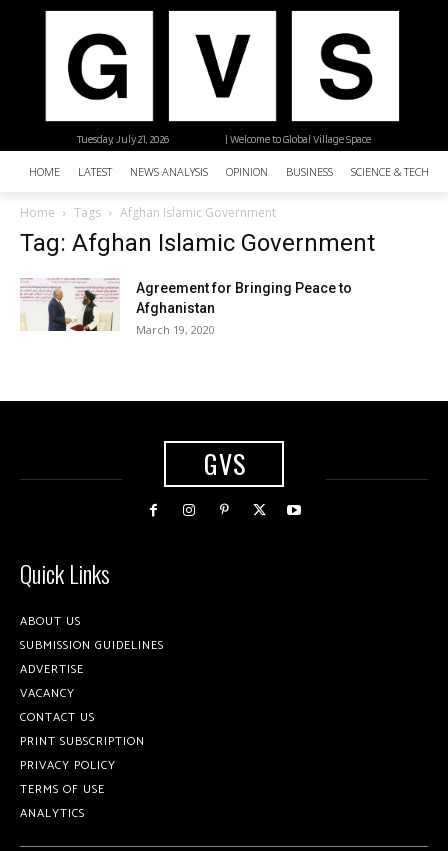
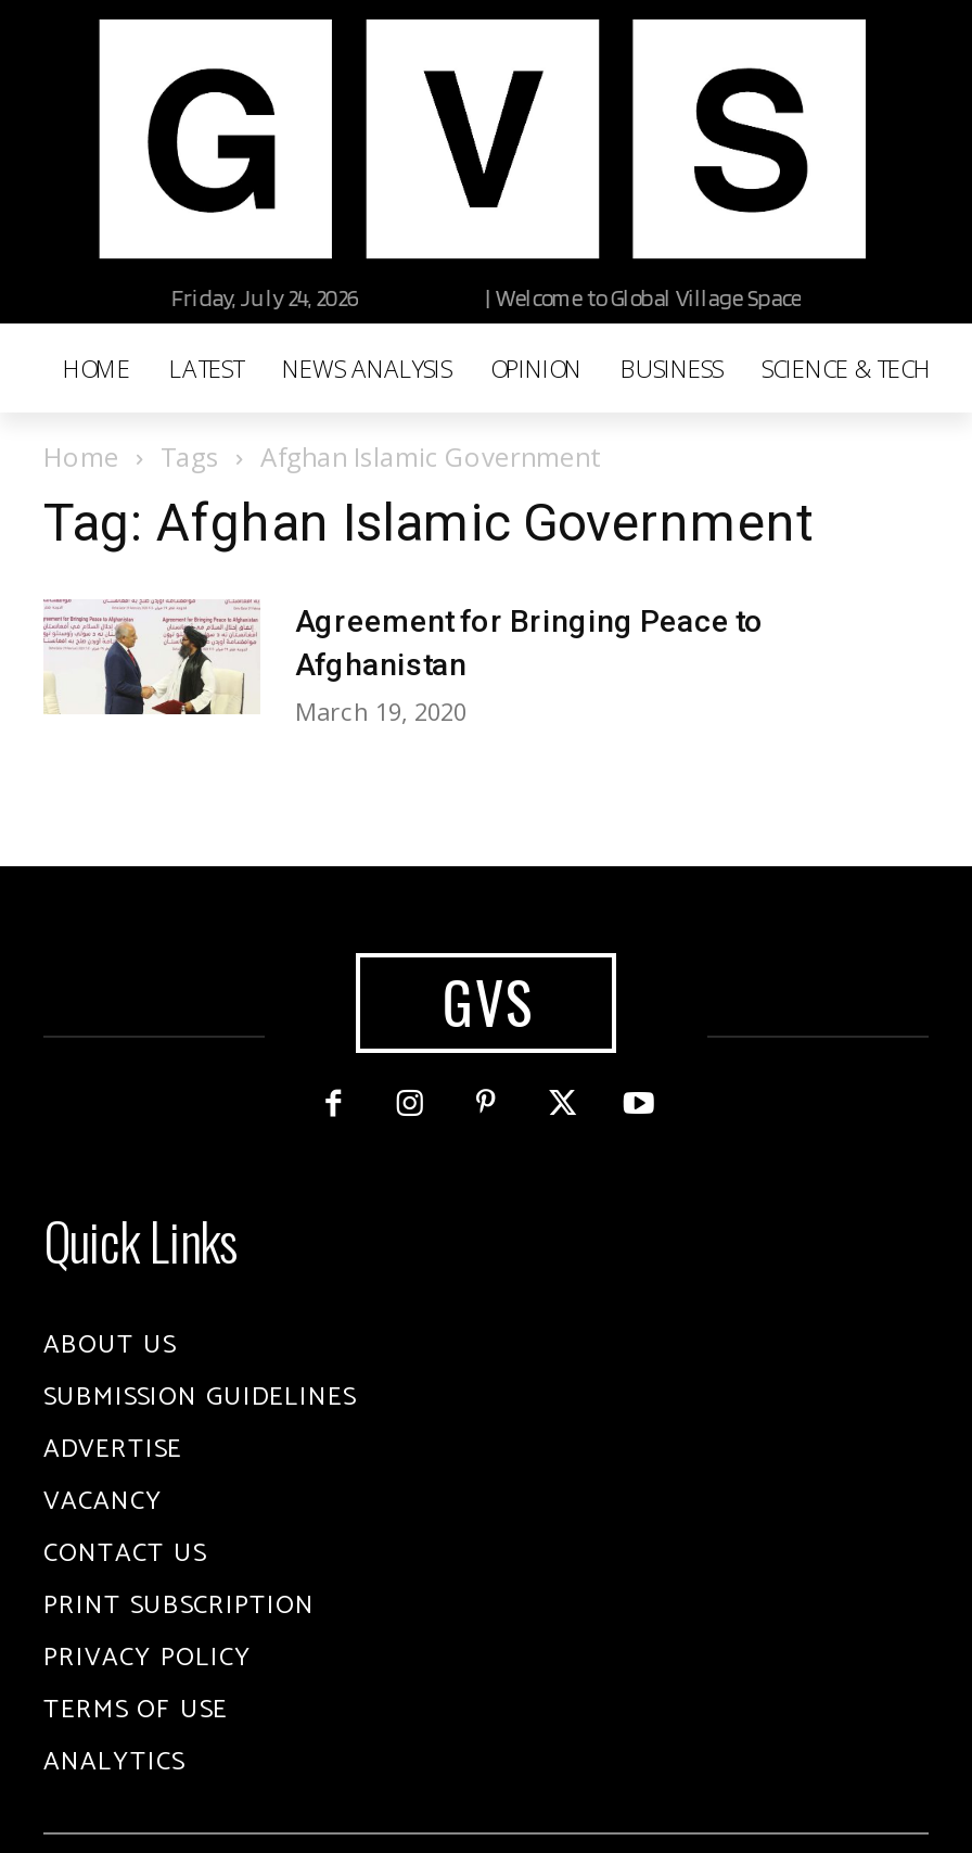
- Tuesday, July 21, 2026
+ Friday, July 24, 2026
